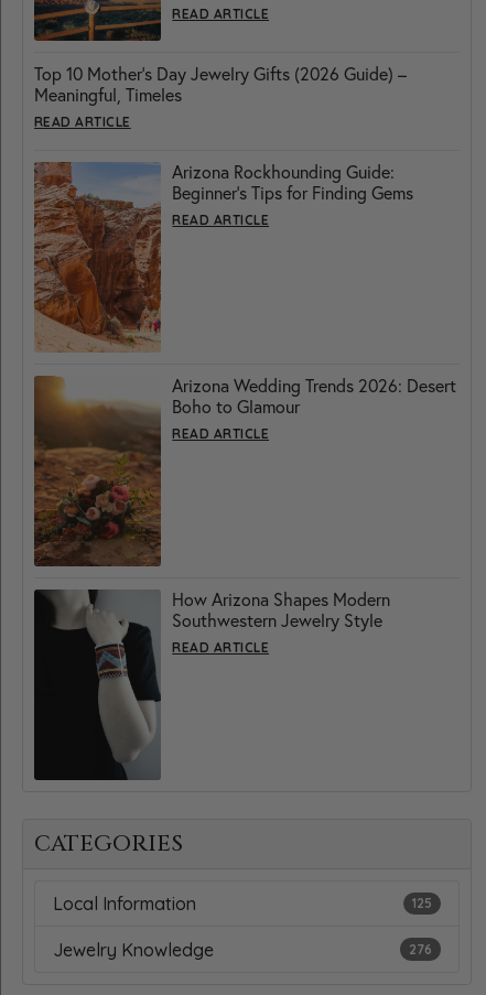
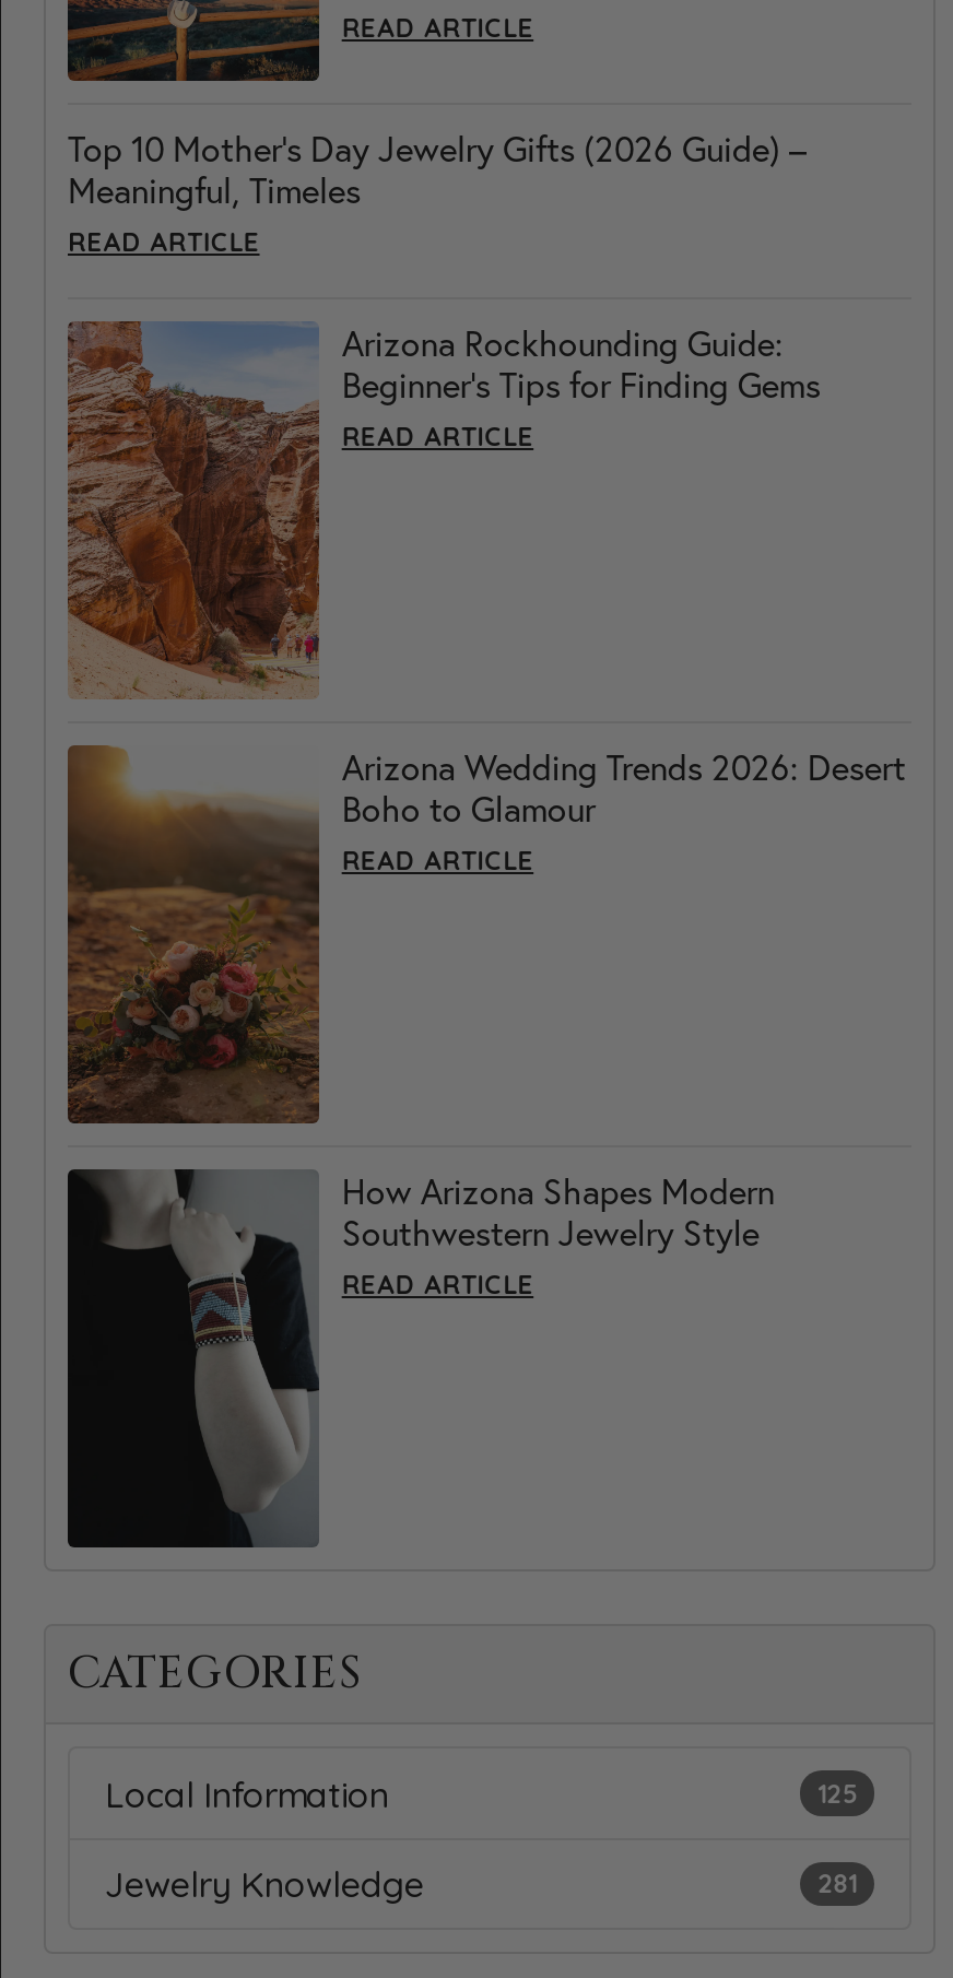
- 276
+ 281
